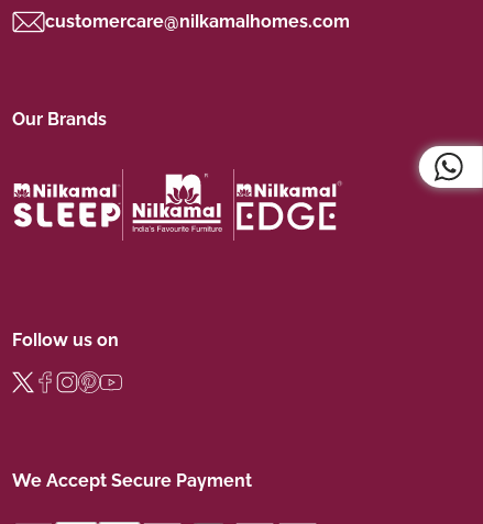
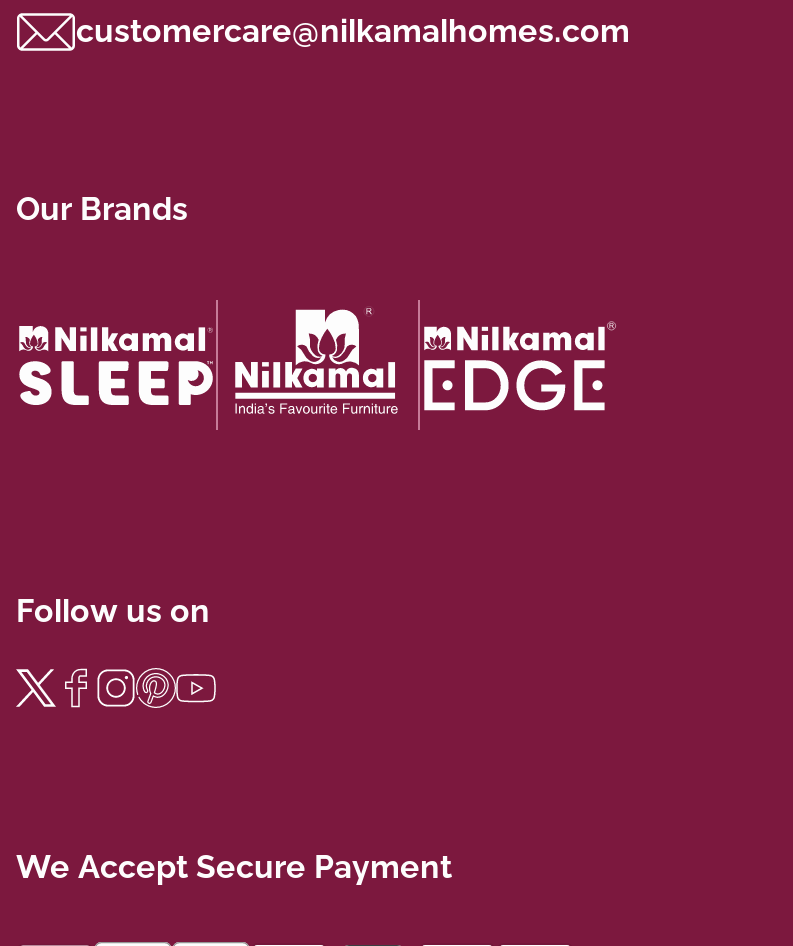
- [image]
